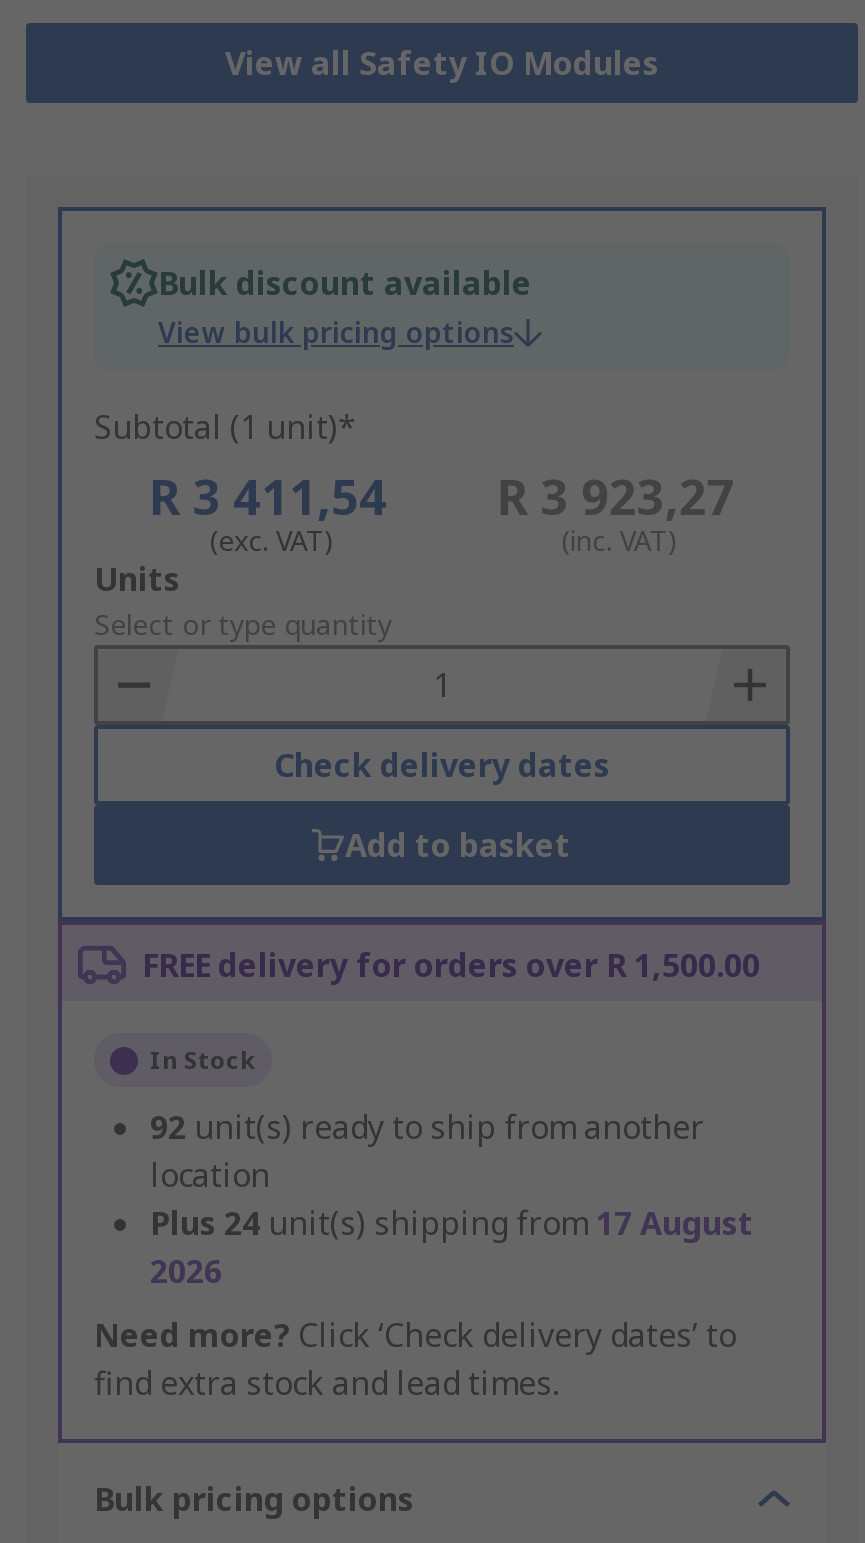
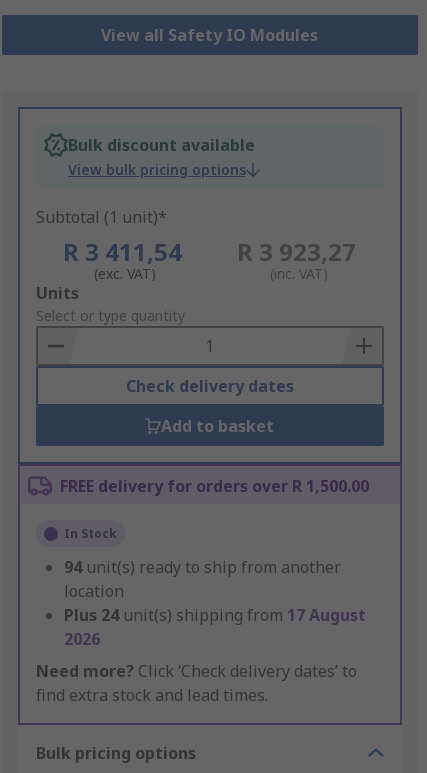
- 92 unit(s) ready to ship from another
+ 94 unit(s) ready to ship from another
